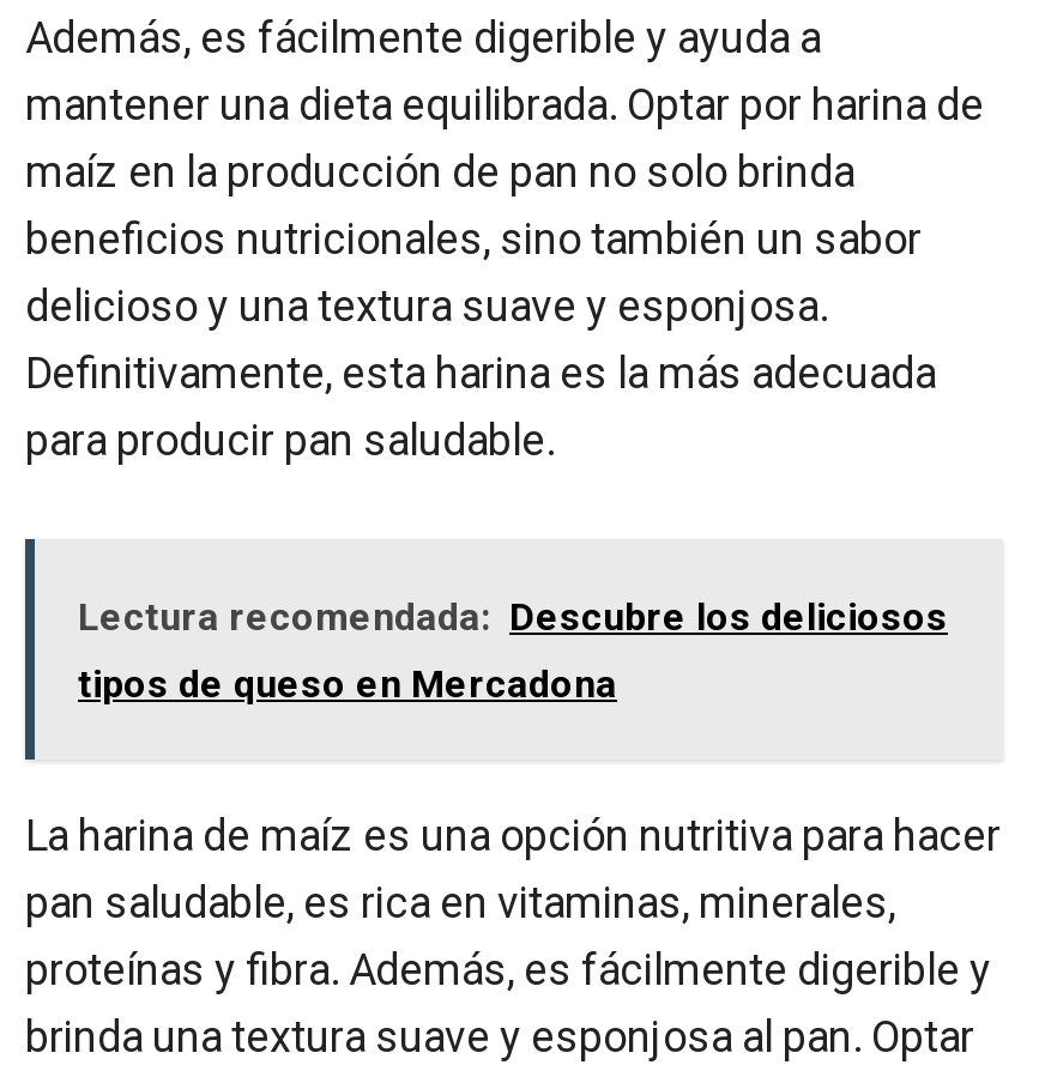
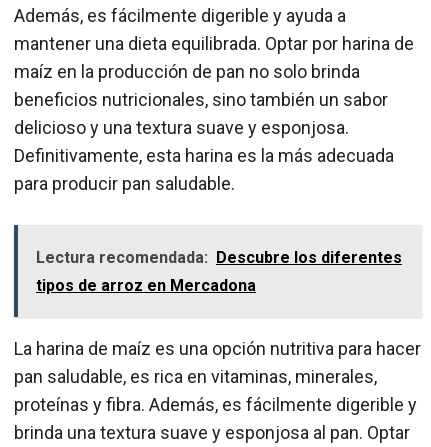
- Lectura recomendada: Descubre los deliciosos
+ Lectura recomendada: Descubre los diferentes

- tipos de queso en Mercadona
+ tipos de arroz en Mercadona
